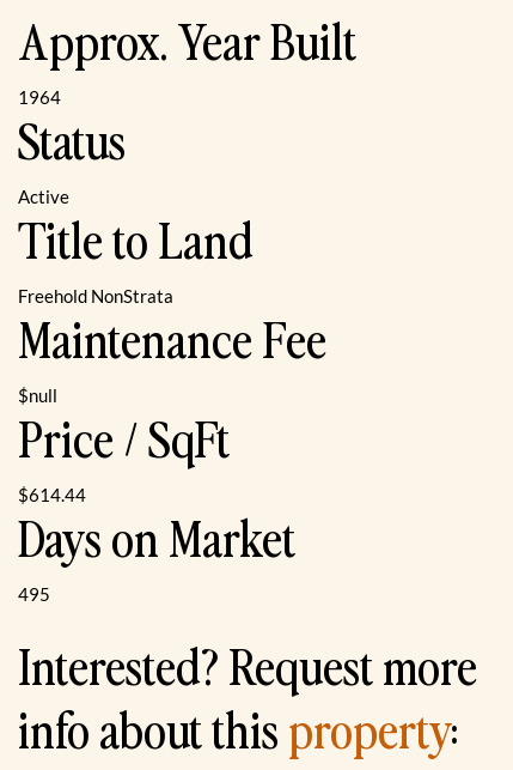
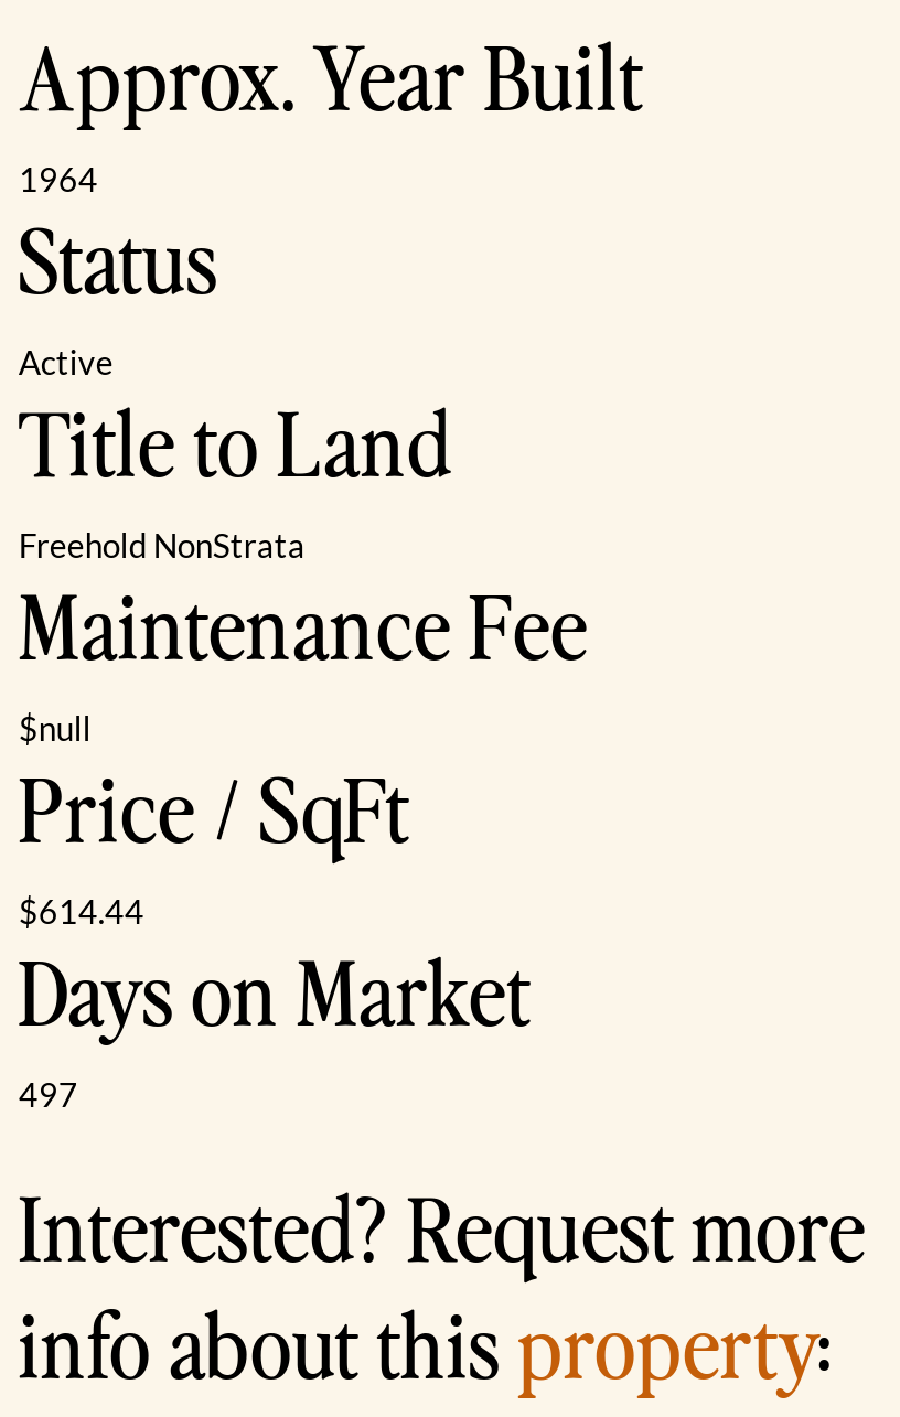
- 495
+ 497
